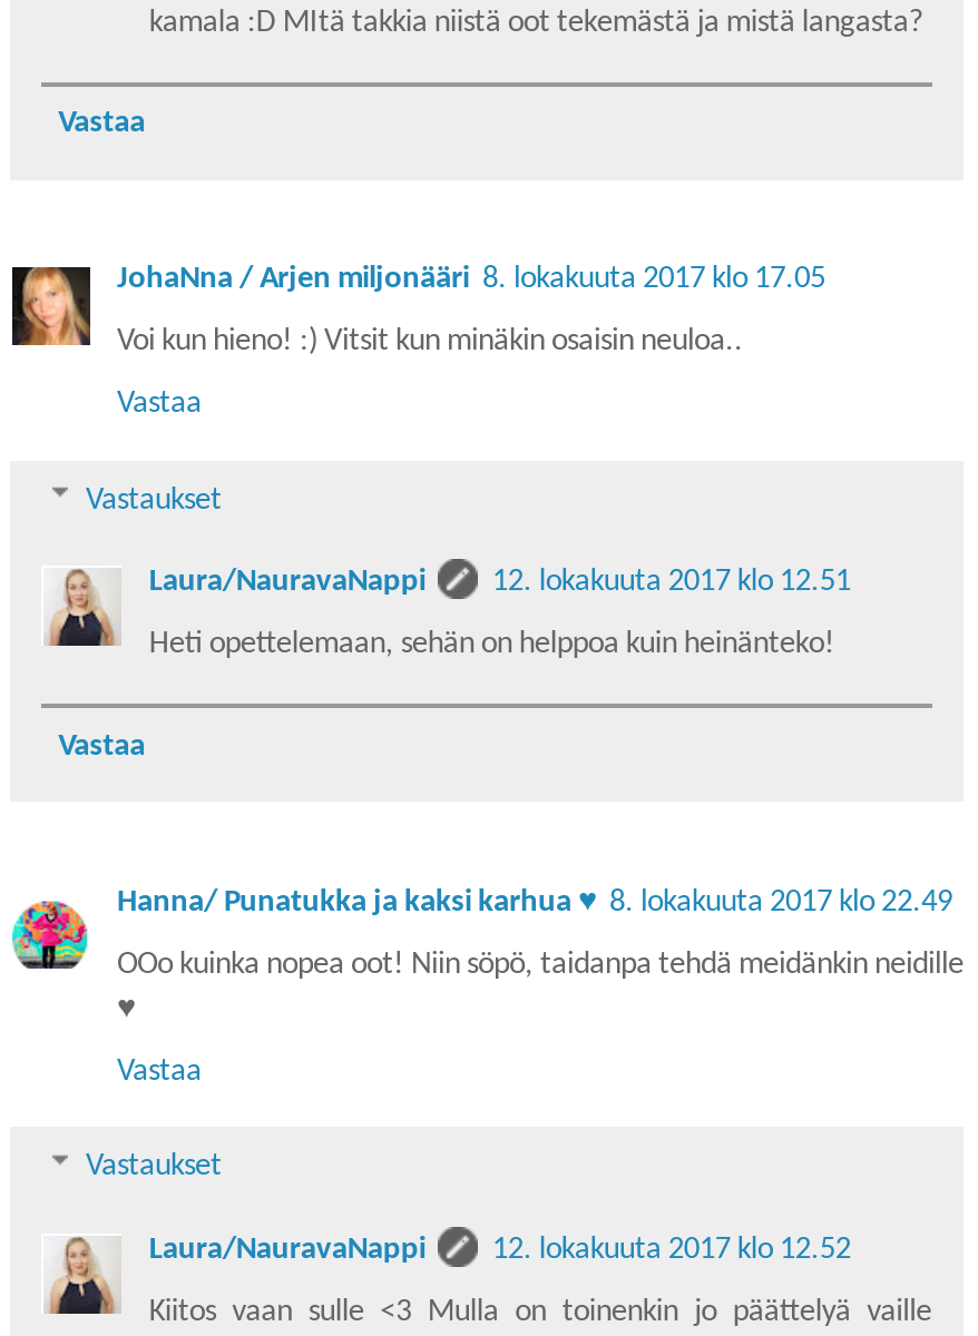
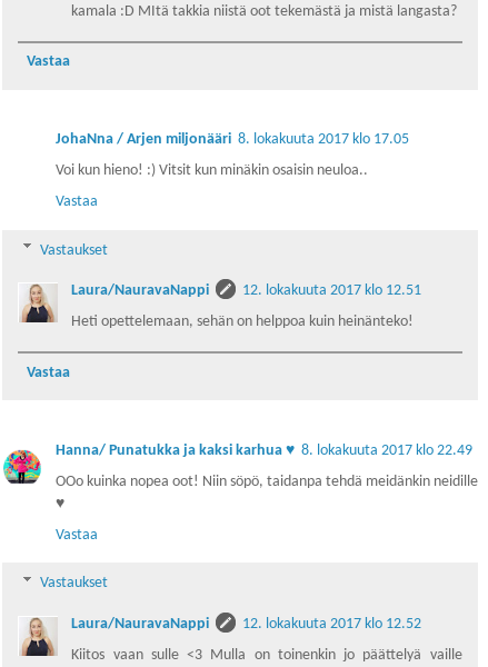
- [image]
